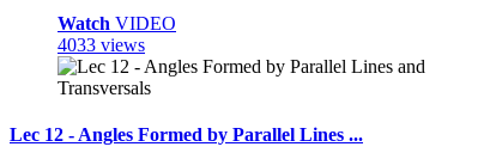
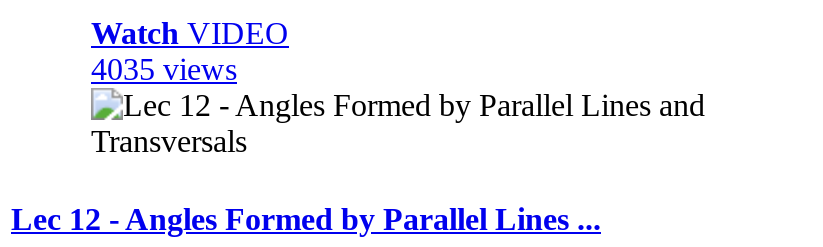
- 4033 views
+ 4035 views
